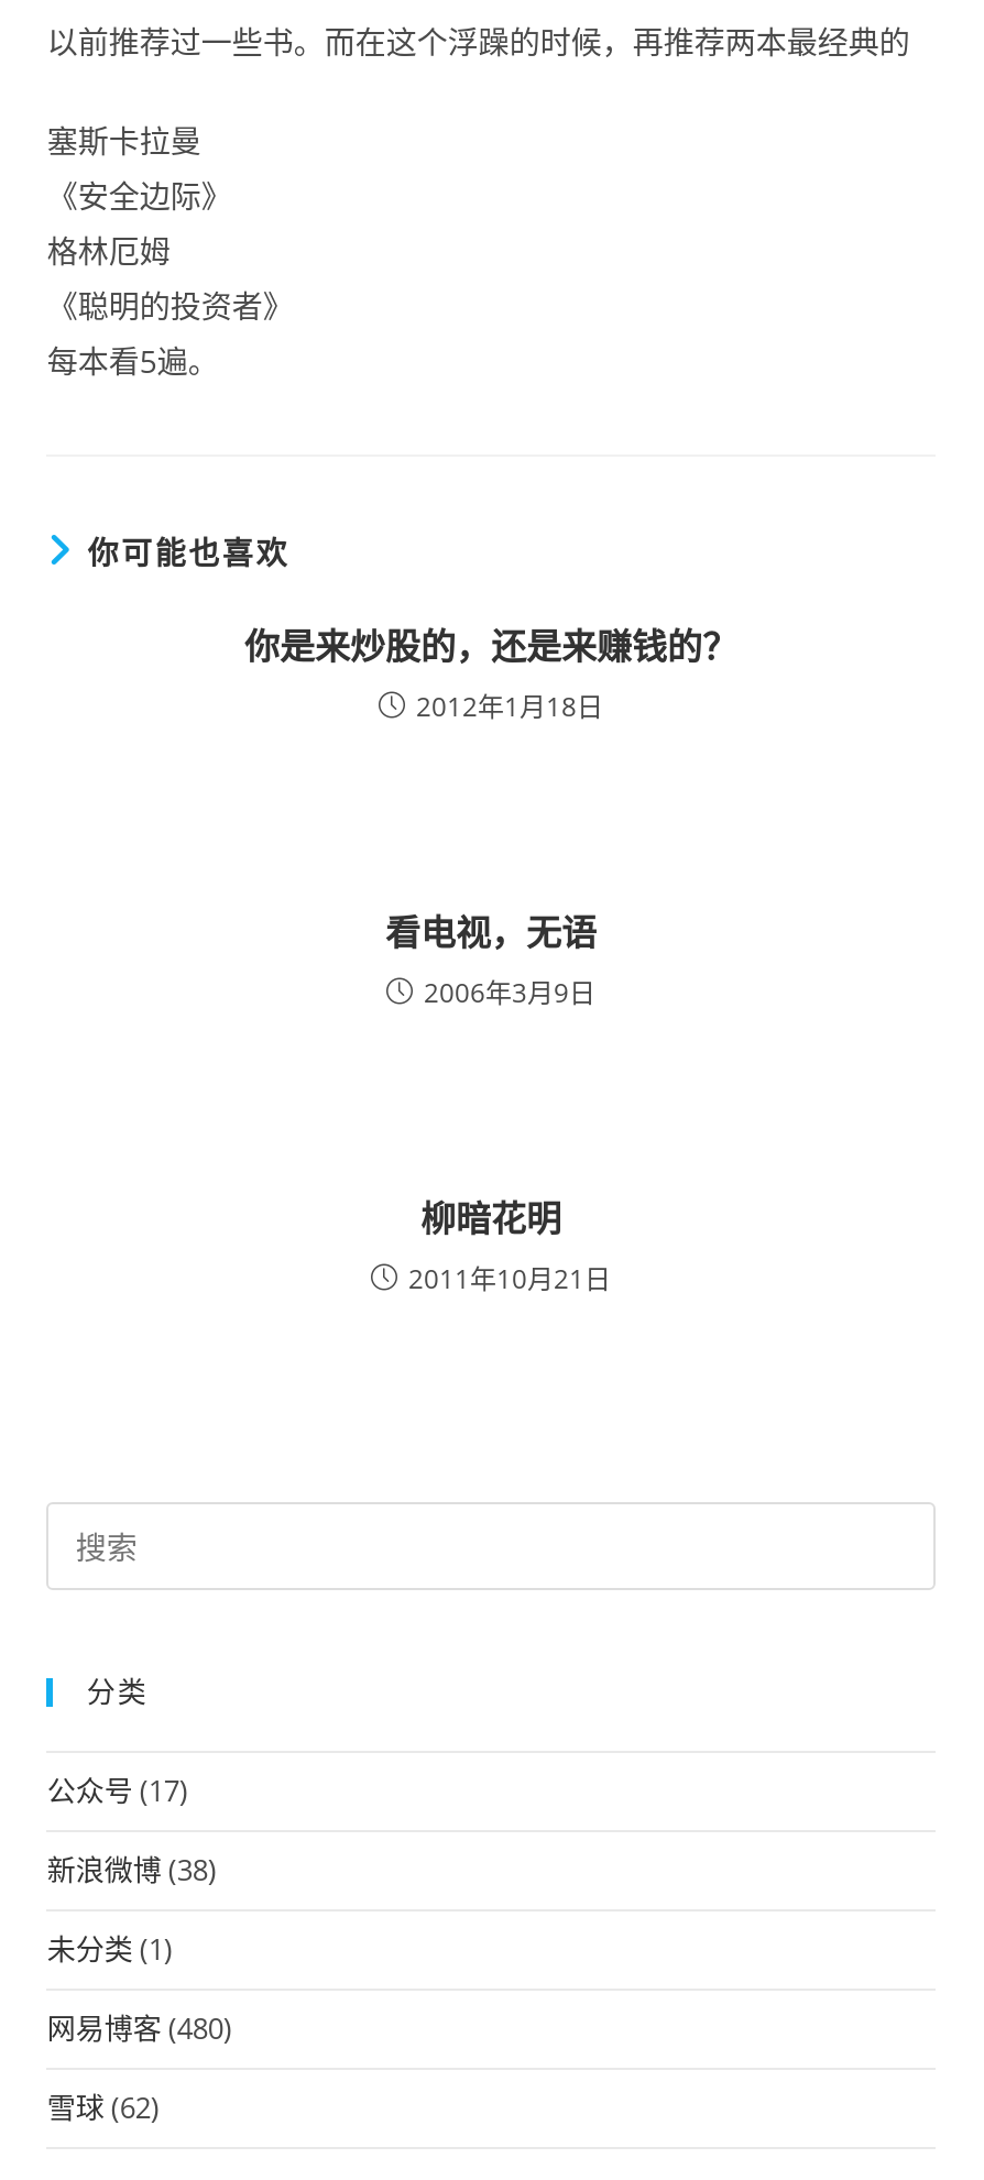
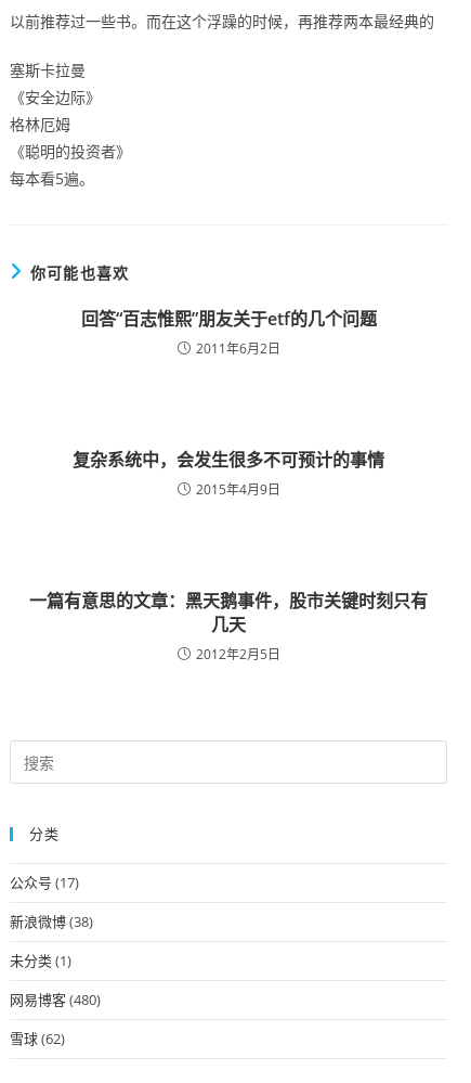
- 你是来炒股的，还是来赚钱的？
- 2012年1月18日
+ 回答“百志惟熙”朋友关于etf的几个问题
+ 2011年6月2日

- 看电视，无语
- 2006年3月9日
+ 复杂系统中，会发生很多不可预计的事情
+ 2015年4月9日

- 柳暗花明
- 2011年10月21日
+ 一篇有意思的文章：黑天鹅事件，股市关键时刻只有
+ 几天
+ 2012年2月5日
